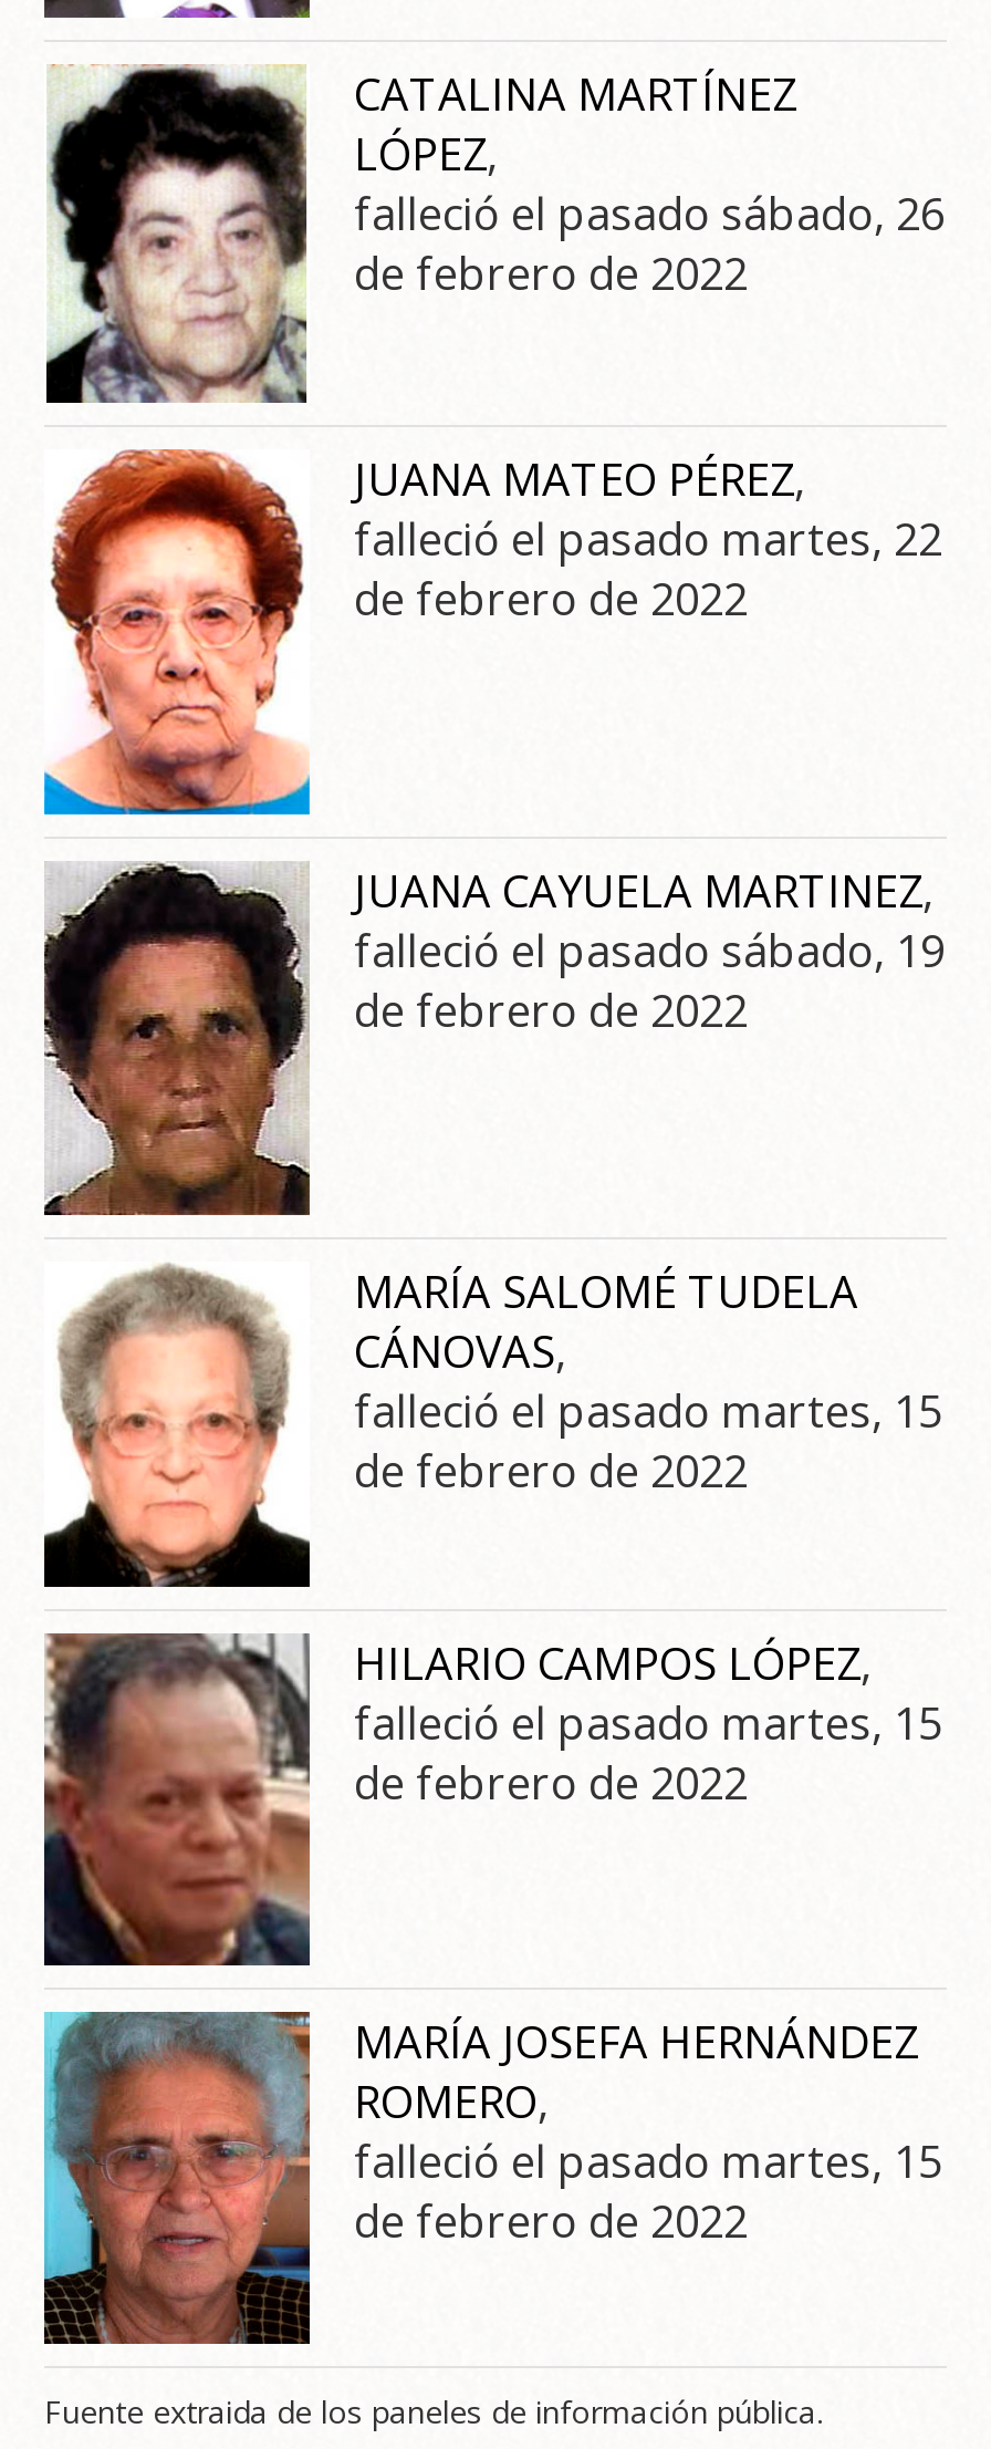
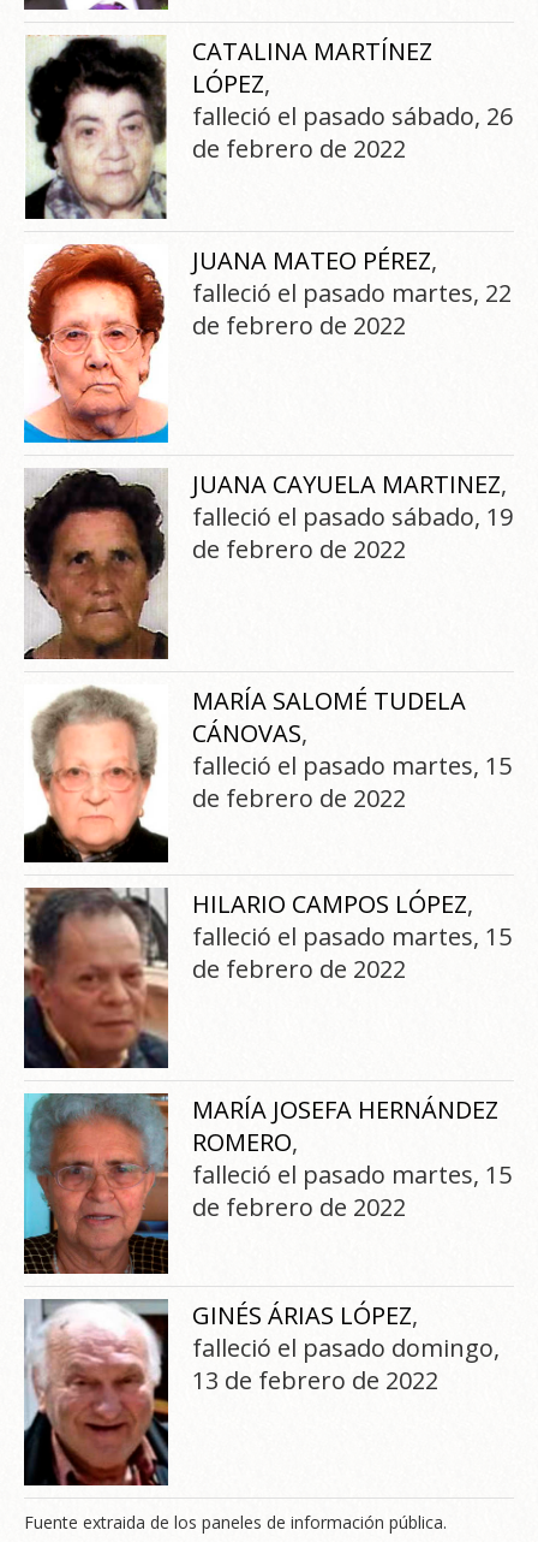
+ [image]
+ GINÉS ÁRIAS LÓPEZ,
+ falleció el pasado domingo,
+ 13 de febrero de 2022
